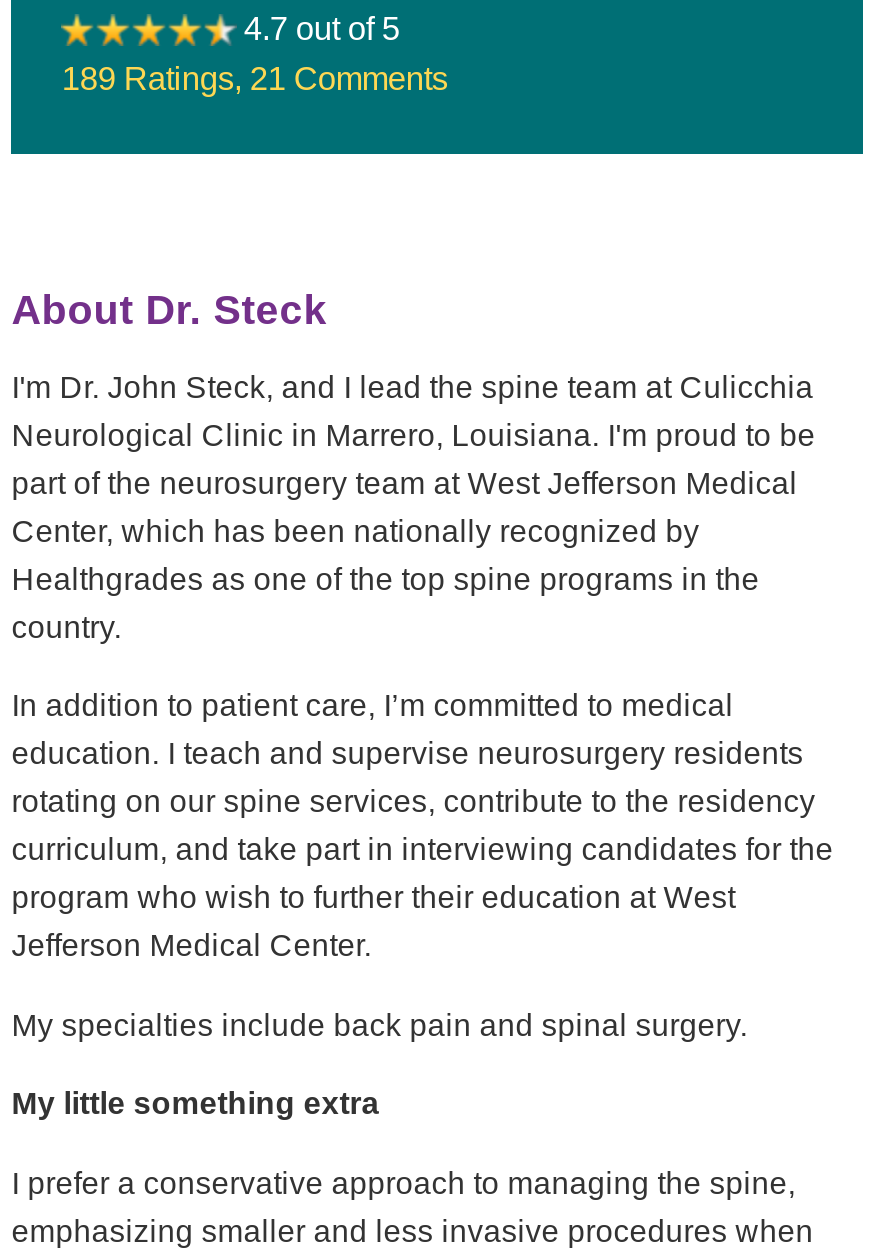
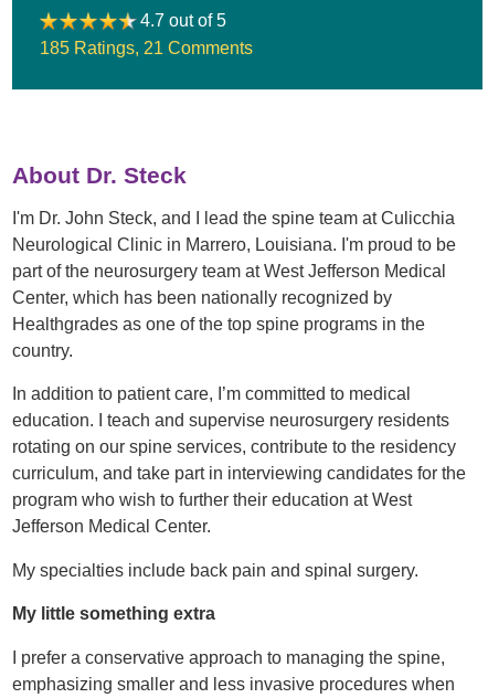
- 189 Ratings, 21 Comments
+ 185 Ratings, 21 Comments
